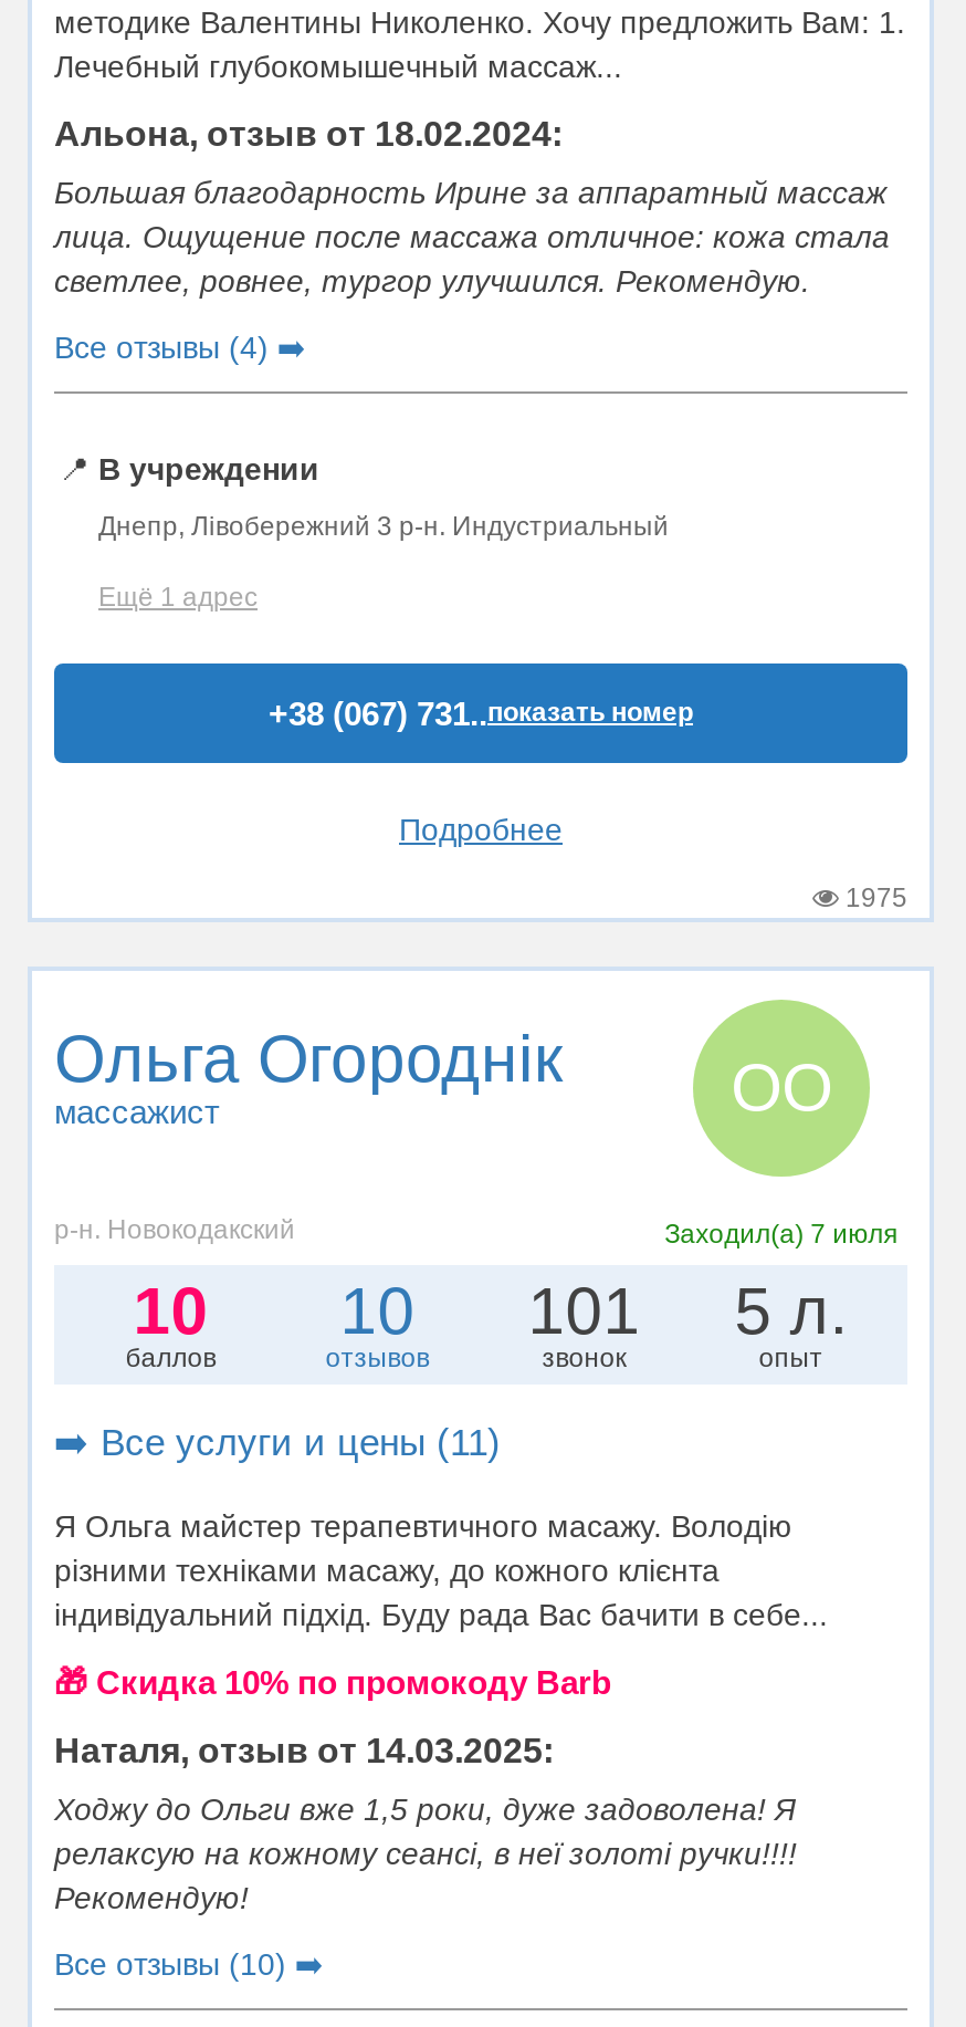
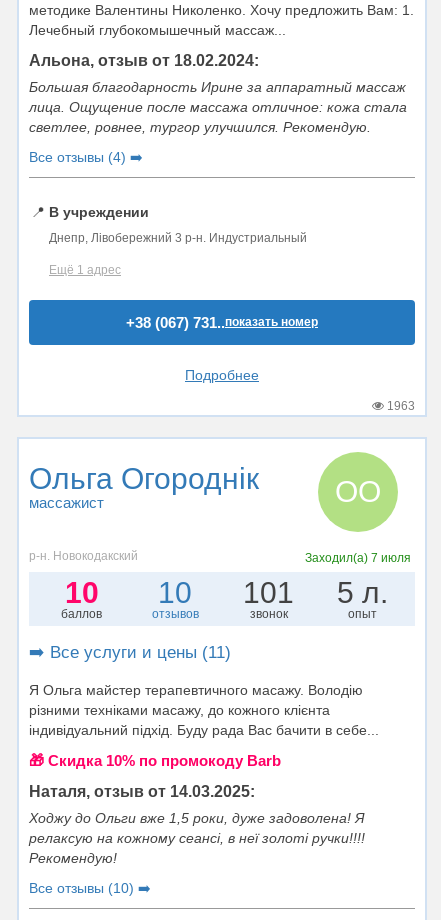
- 1975
+ 1963
